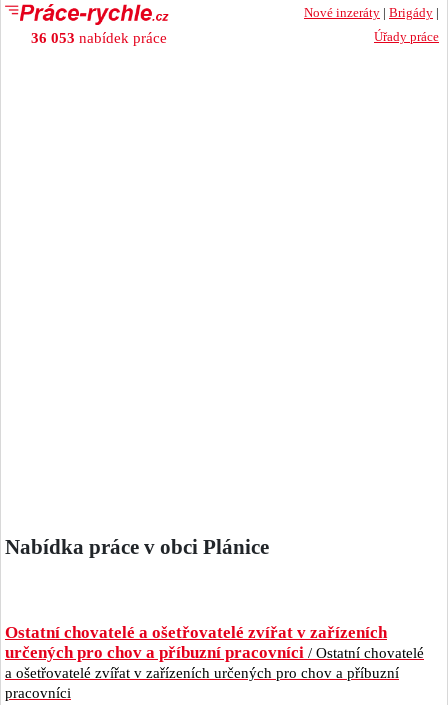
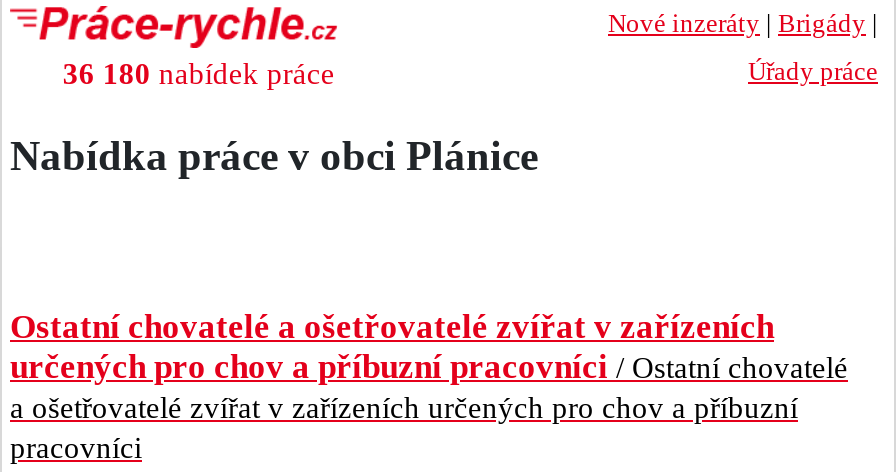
- 36 053 nabídek práce
+ 36 180 nabídek práce
